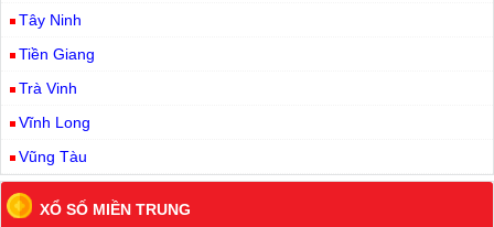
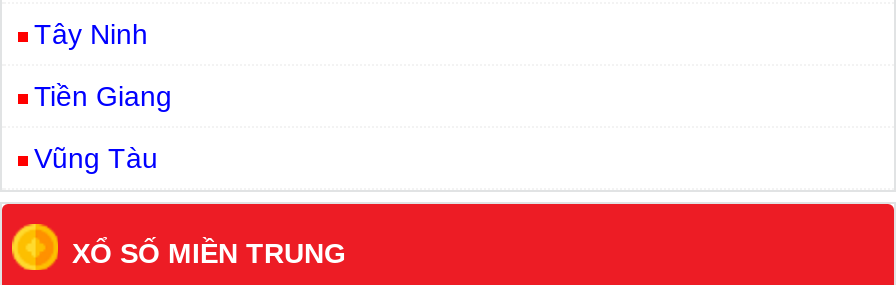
- Trà Vinh
- Vĩnh Long
